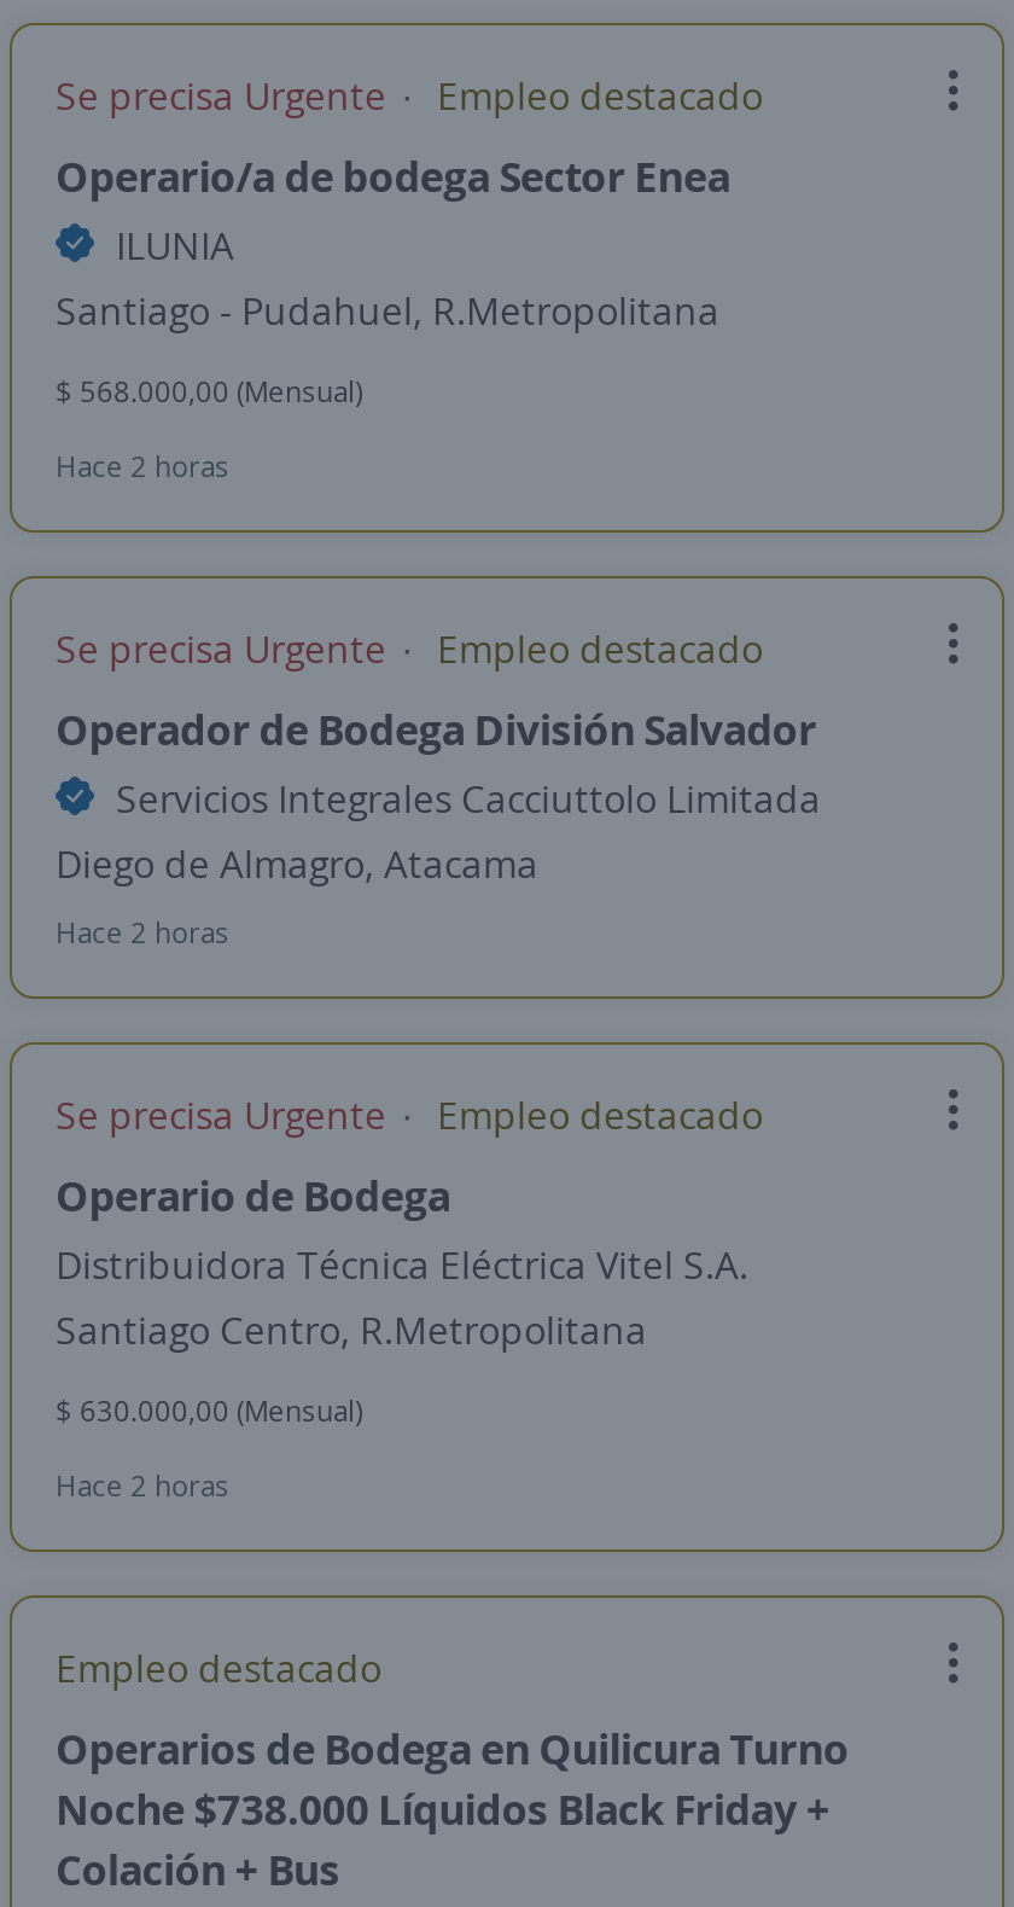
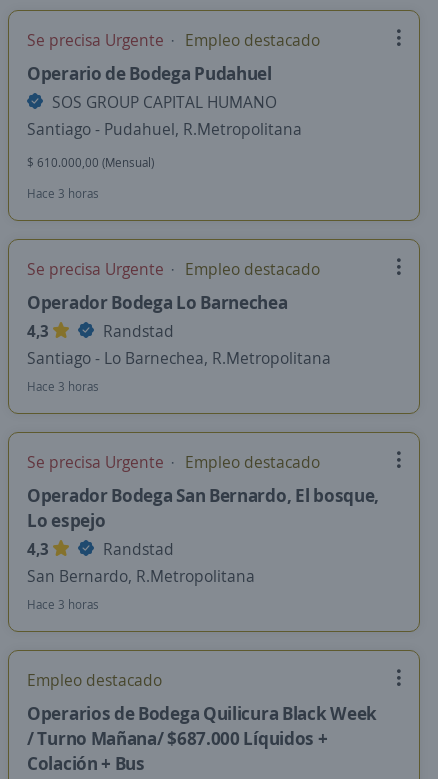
- Operario/a de bodega Sector Enea
- ILUNIA
+ Operario de Bodega Pudahuel
+ SOS GROUP CAPITAL HUMANO

- $ 568.000,00 (Mensual)
+ $ 610.000,00 (Mensual)

- Hace 2 horas
+ Hace 3 horas

- Operador de Bodega División Salvador
- Servicios Integrales Cacciuttolo Limitada
- Diego de Almagro, Atacama
- Hace 2 horas
+ Operador Bodega Lo Barnechea
+ 4,3
+ Randstad
+ Santiago - Lo Barnechea, R.Metropolitana
+ Hace 3 horas

- Operario de Bodega
- Distribuidora Técnica Eléctrica Vitel S.A.
- Santiago Centro, R.Metropolitana
- $ 630.000,00 (Mensual)
- Hace 2 horas
+ Operador Bodega San Bernardo, El bosque,
+ Lo espejo
+ 4,3
+ Randstad
+ San Bernardo, R.Metropolitana
+ Hace 3 horas

- Operarios de Bodega en Quilicura Turno
- Noche $738.000 Líquidos Black Friday +
+ Operarios de Bodega Quilicura Black Week
+ / Turno Mañana/ $687.000 Líquidos +
